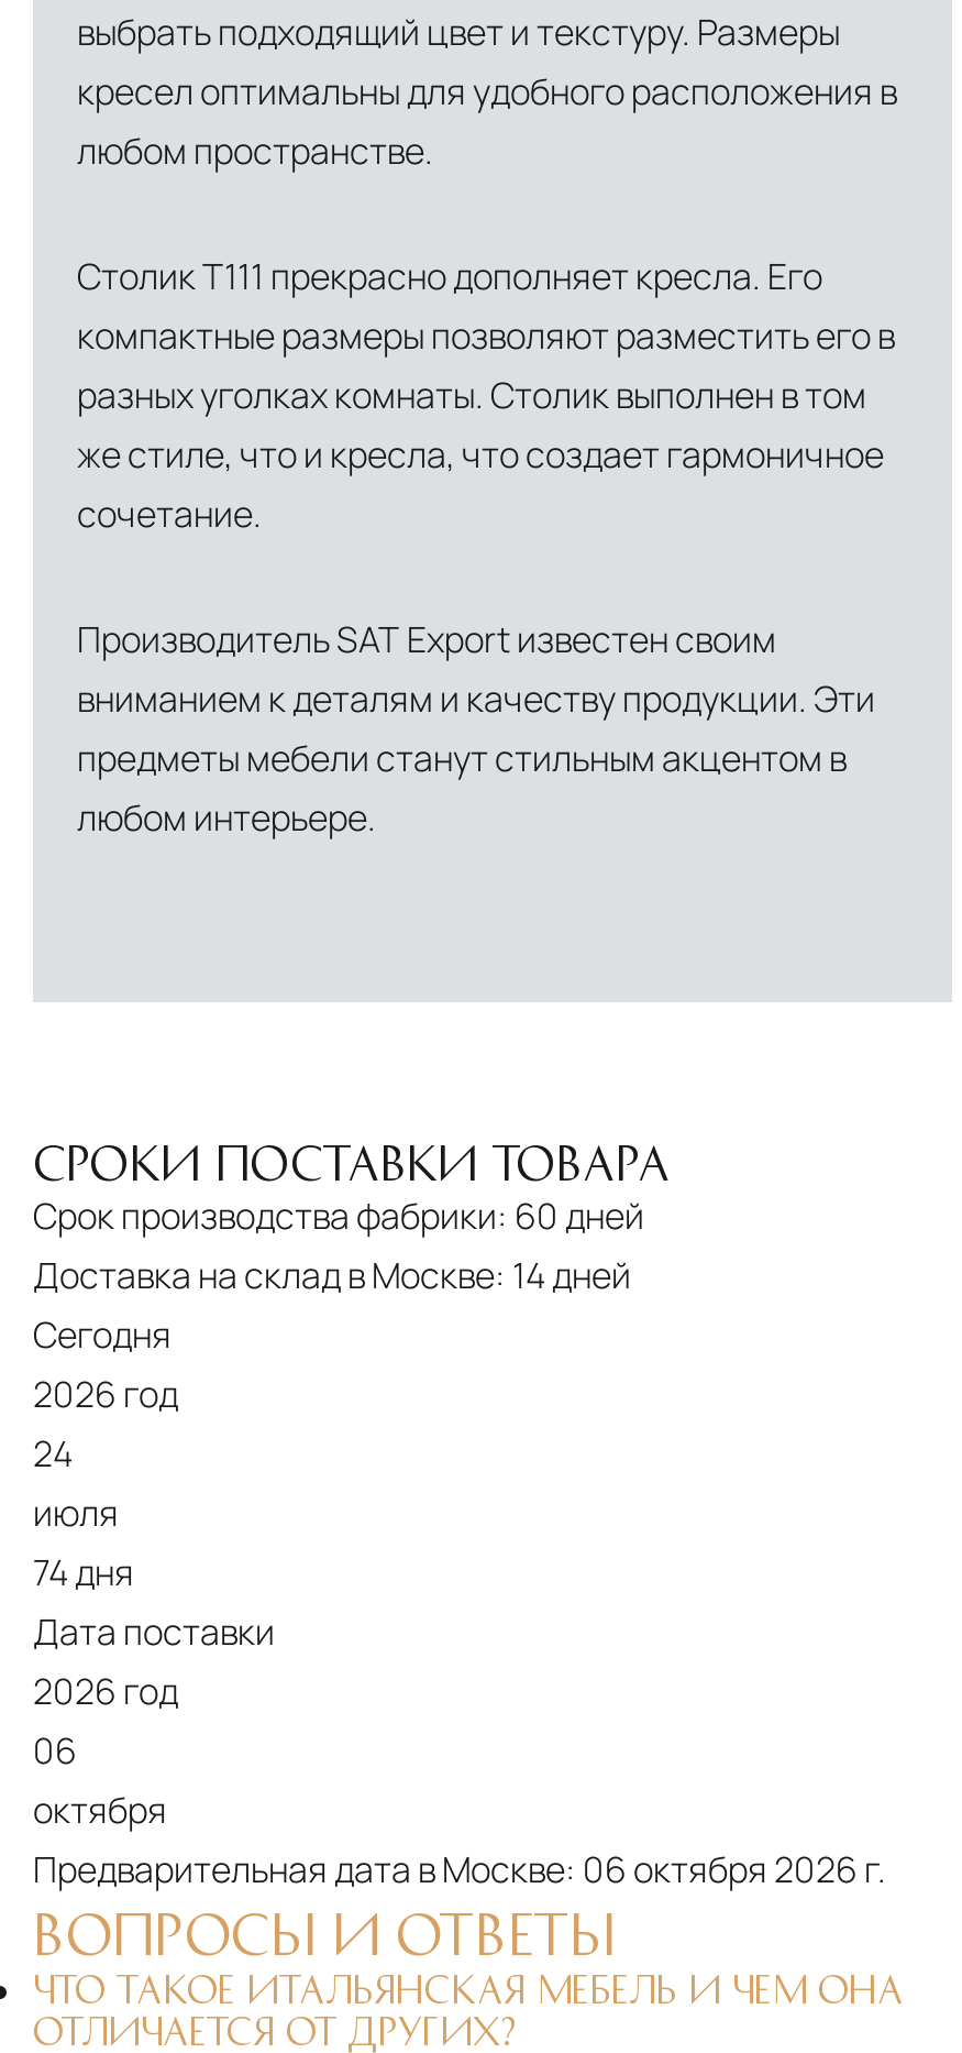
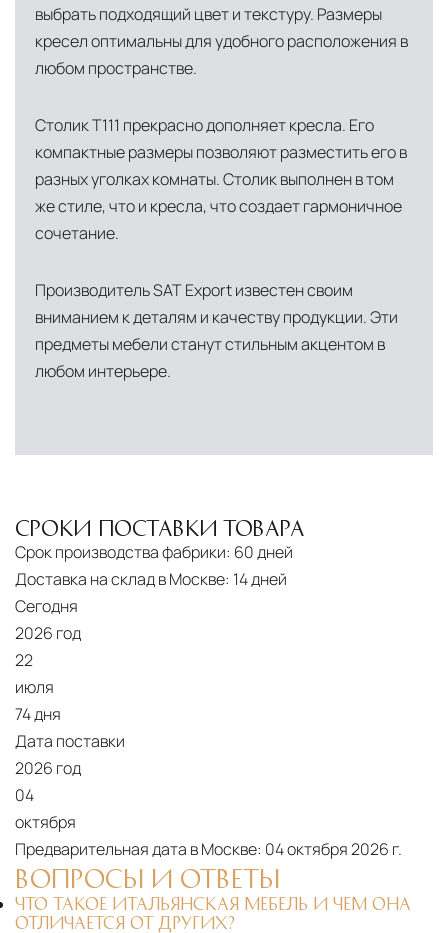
- 24
+ 22

- 06
+ 04

- Предварительная дата в Москве: 06 октября 2026 г.
+ Предварительная дата в Москве: 04 октября 2026 г.
